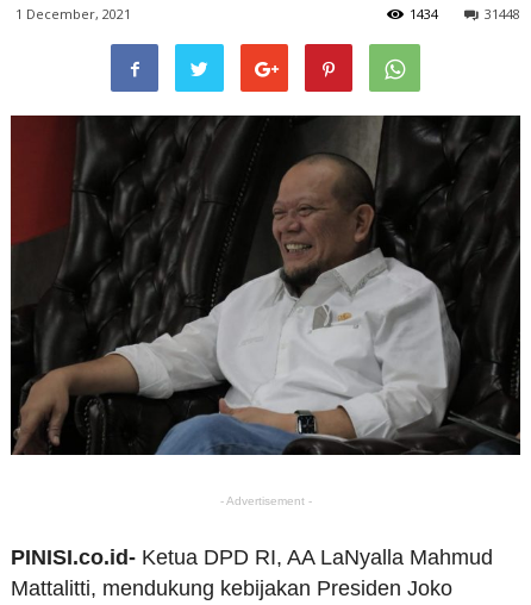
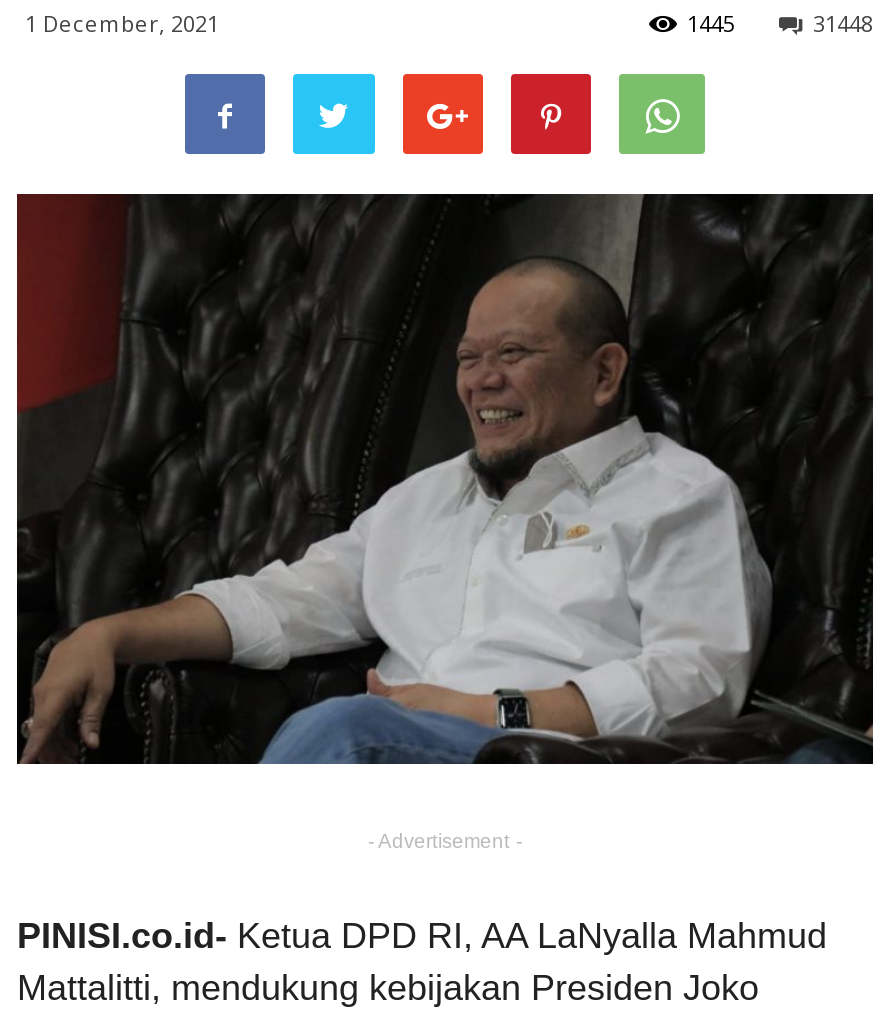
- 1434
+ 1445
